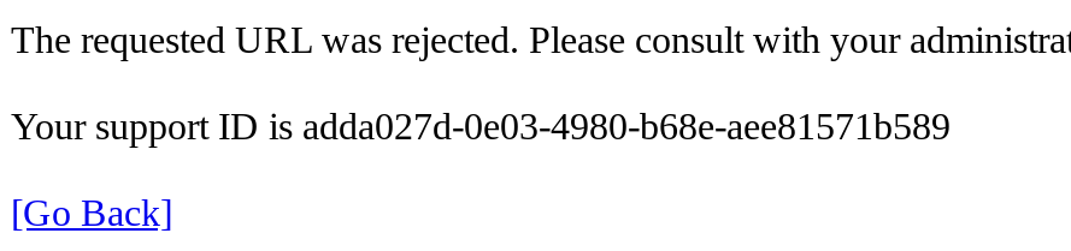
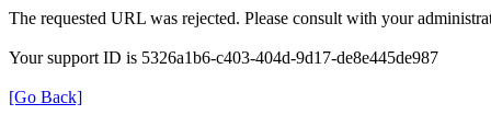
- Your support ID is adda027d-0e03-4980-b68e-aee81571b589
+ Your support ID is 5326a1b6-c403-404d-9d17-de8e445de987
